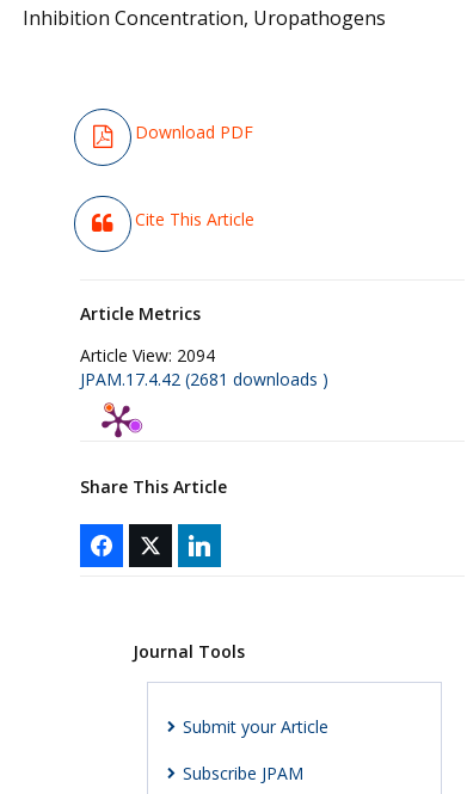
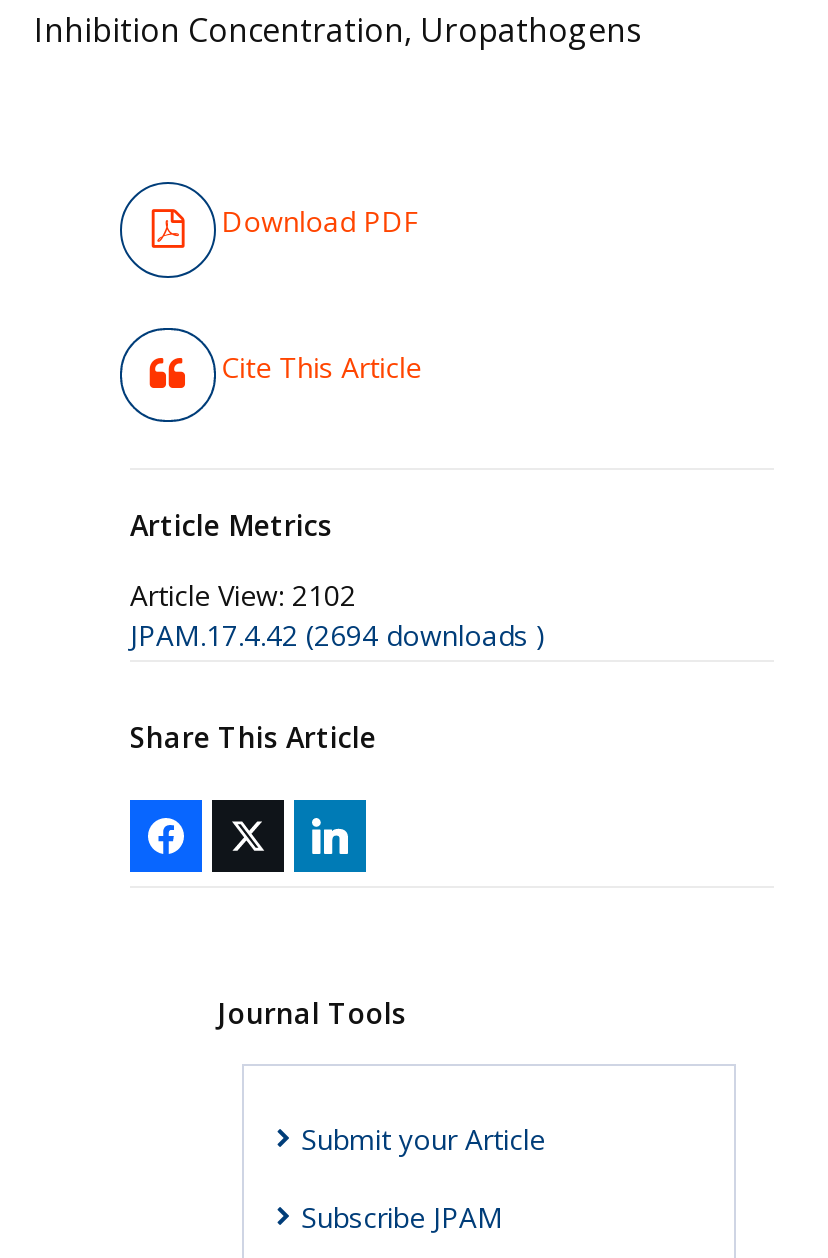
- Article View: 2094
+ Article View: 2102

- JPAM.17.4.42 (2681 downloads )
+ JPAM.17.4.42 (2694 downloads )
